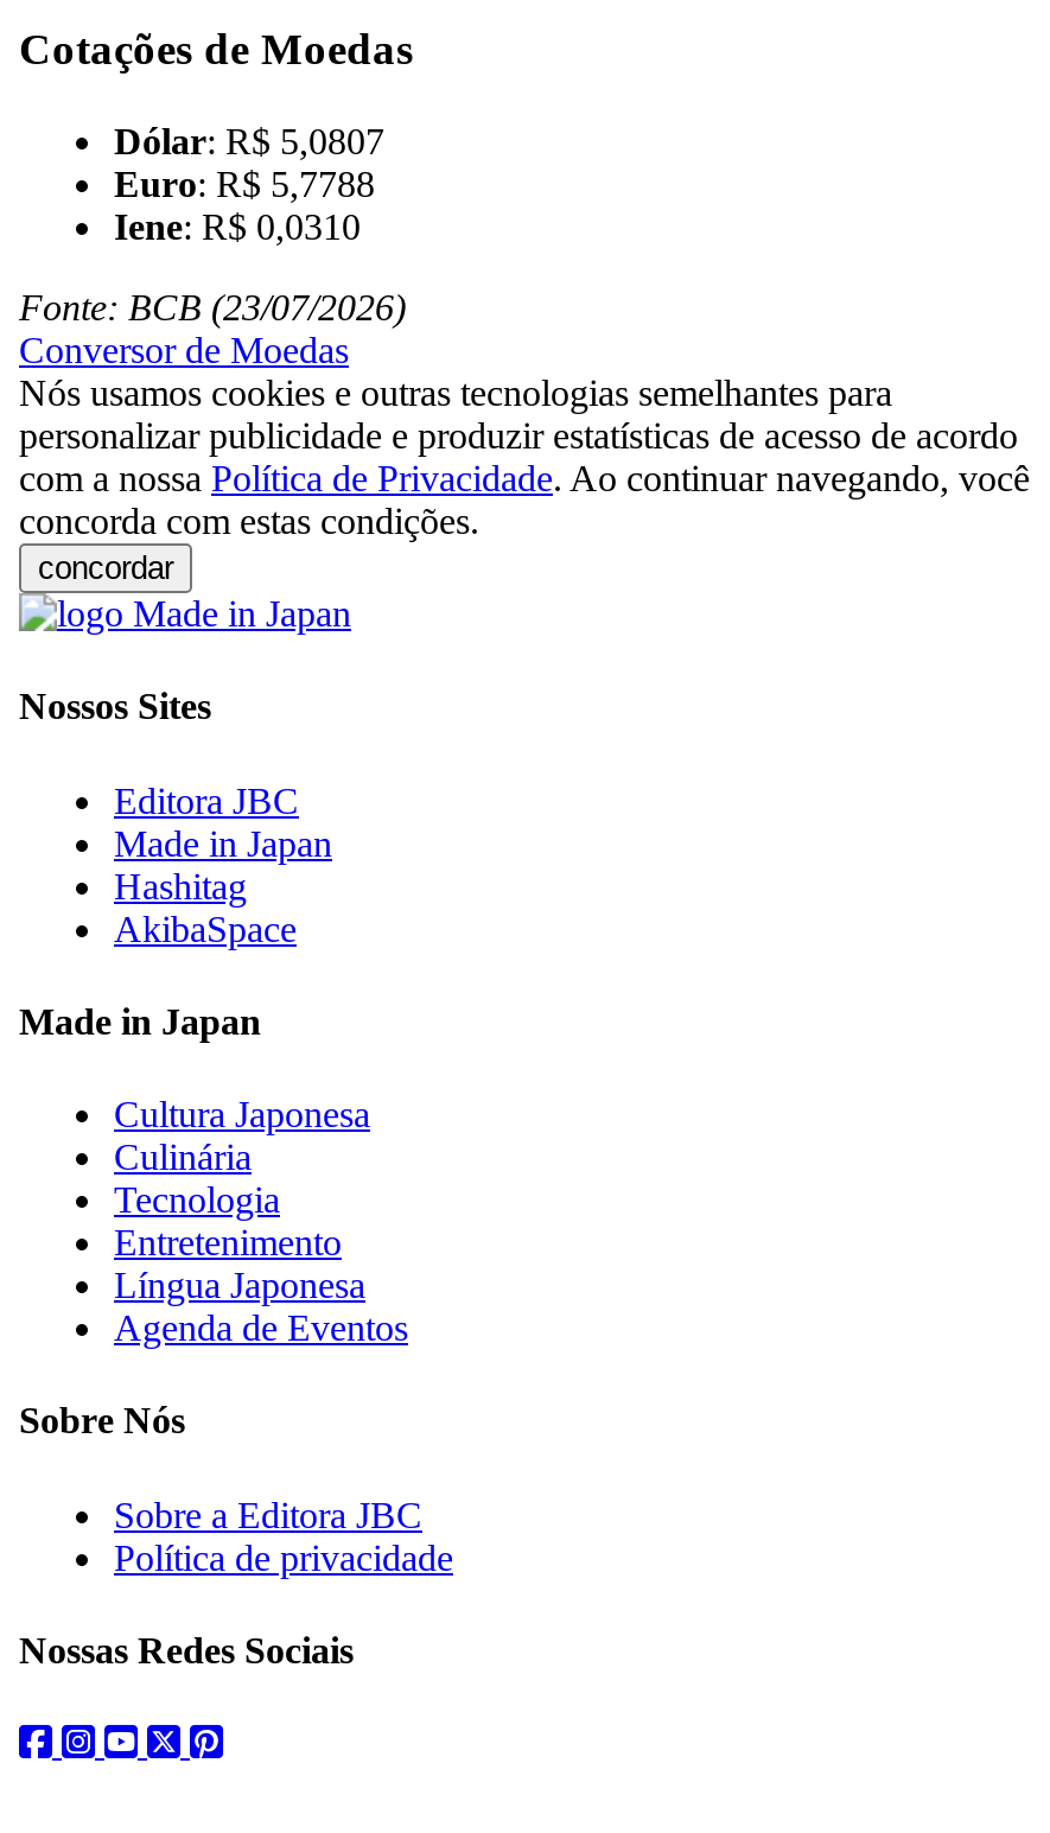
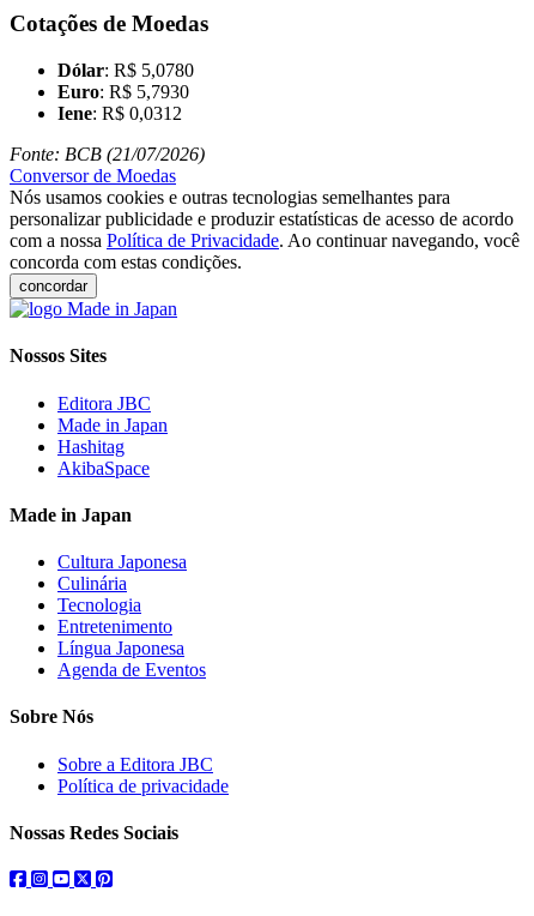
- Dólar: R$ 5,0807
+ Dólar: R$ 5,0780

- Euro: R$ 5,7788
+ Euro: R$ 5,7930

- Iene: R$ 0,0310
+ Iene: R$ 0,0312

- Fonte: BCB (23/07/2026)
+ Fonte: BCB (21/07/2026)
